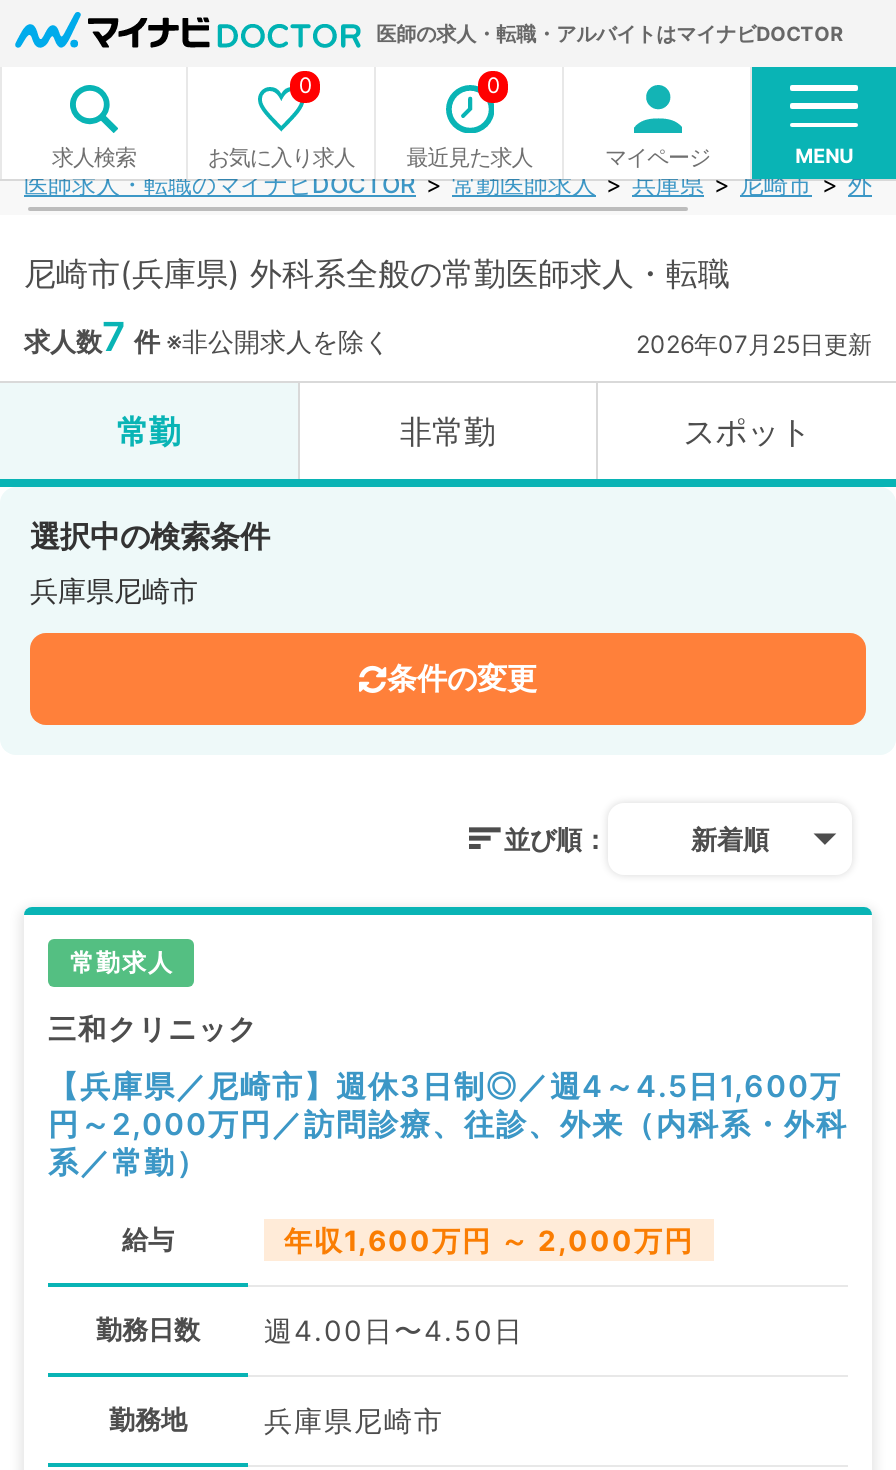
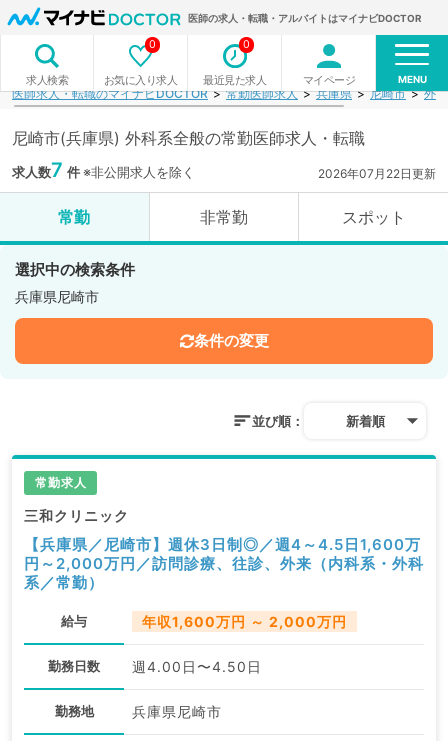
- 2026年07月25日更新
+ 2026年07月22日更新
